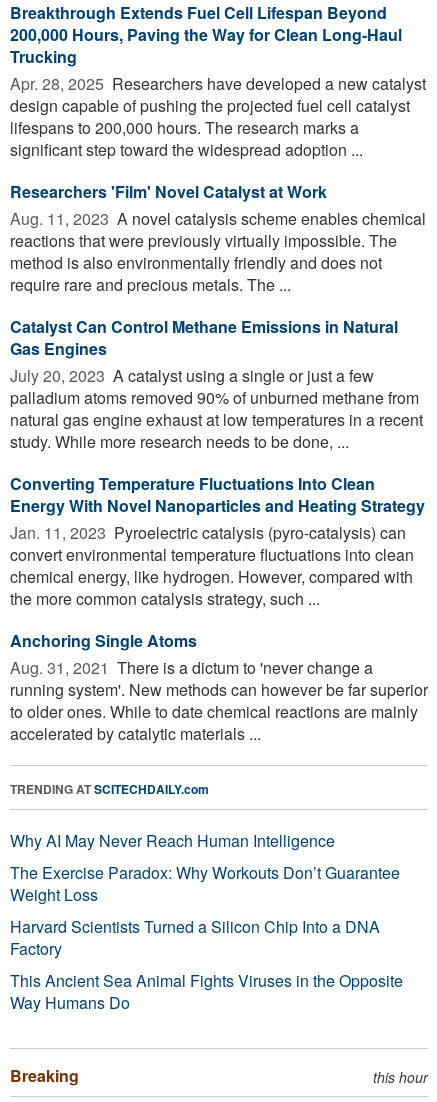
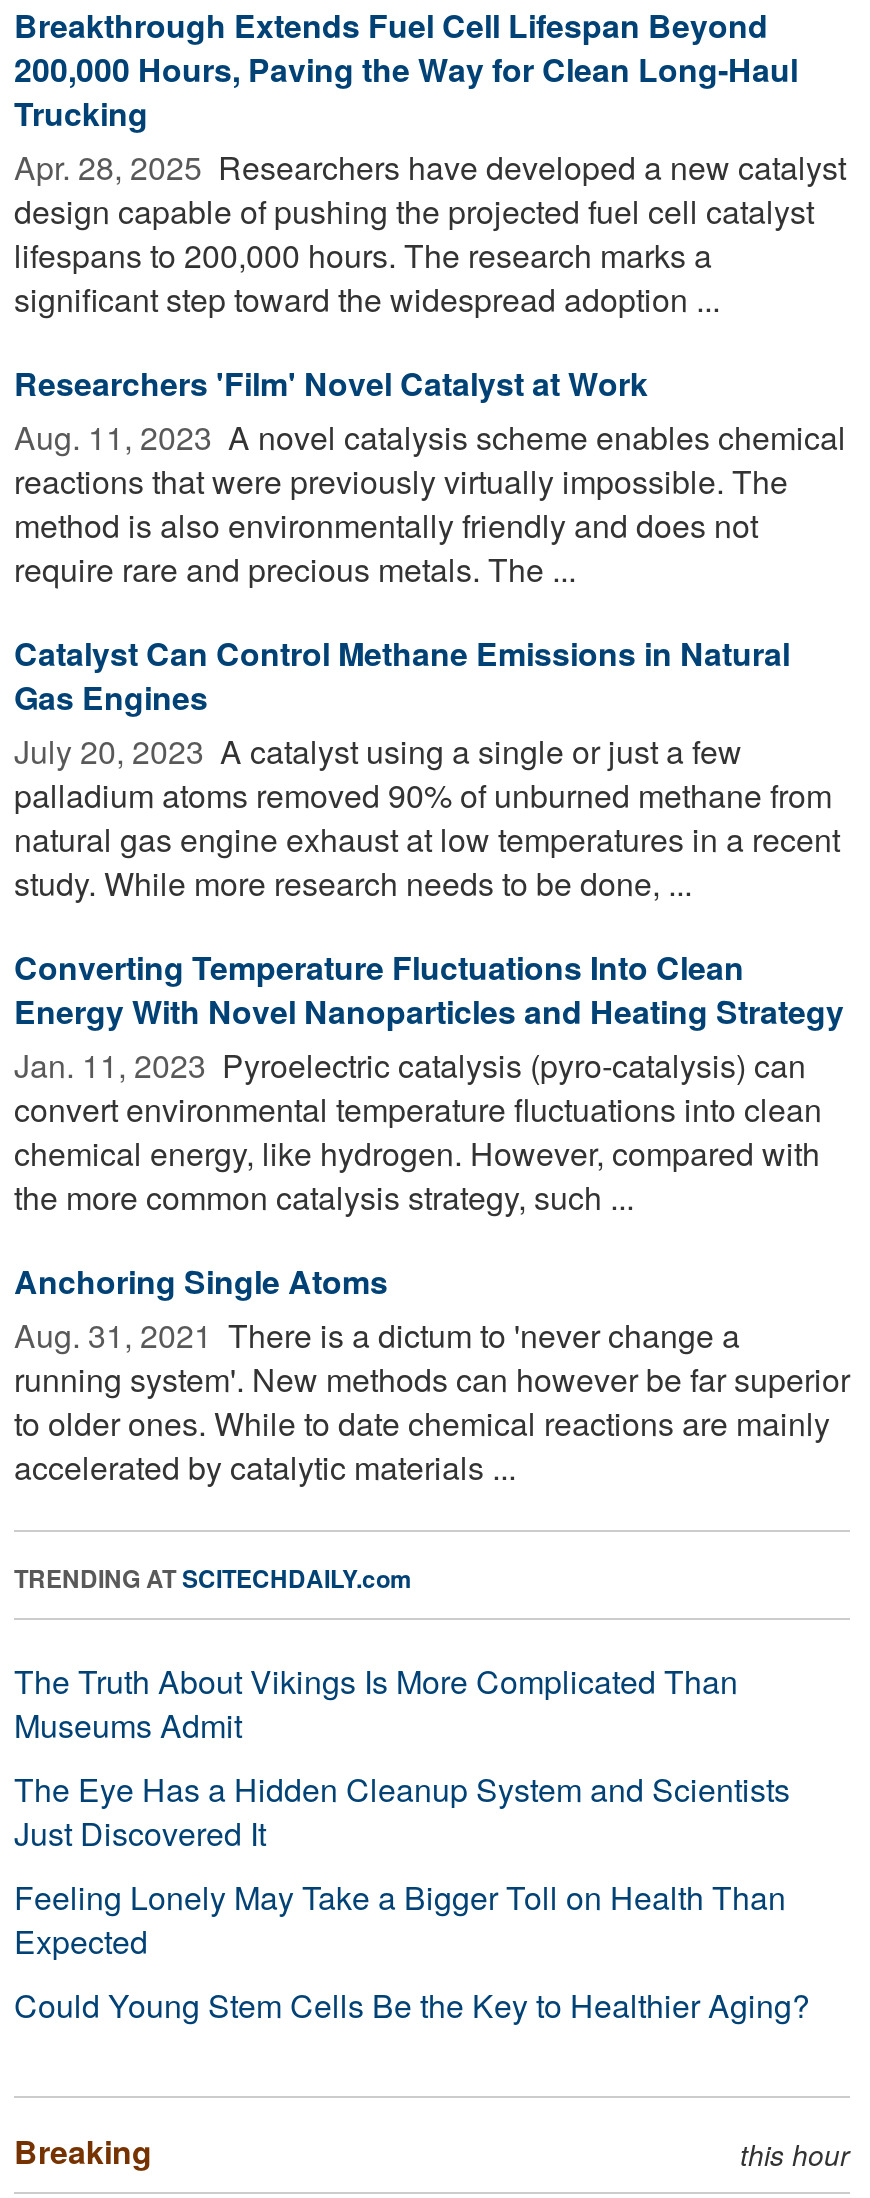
- Why AI May Never Reach Human Intelligence
- The Exercise Paradox: Why Workouts Don’t Guarantee
- Weight Loss
- Harvard Scientists Turned a Silicon Chip Into a DNA
- Factory
- This Ancient Sea Animal Fights Viruses in the Opposite
- Way Humans Do
+ The Truth About Vikings Is More Complicated Than
+ Museums Admit
+ The Eye Has a Hidden Cleanup System and Scientists
+ Just Discovered It
+ Feeling Lonely May Take a Bigger Toll on Health Than
+ Expected
+ Could Young Stem Cells Be the Key to Healthier Aging?
